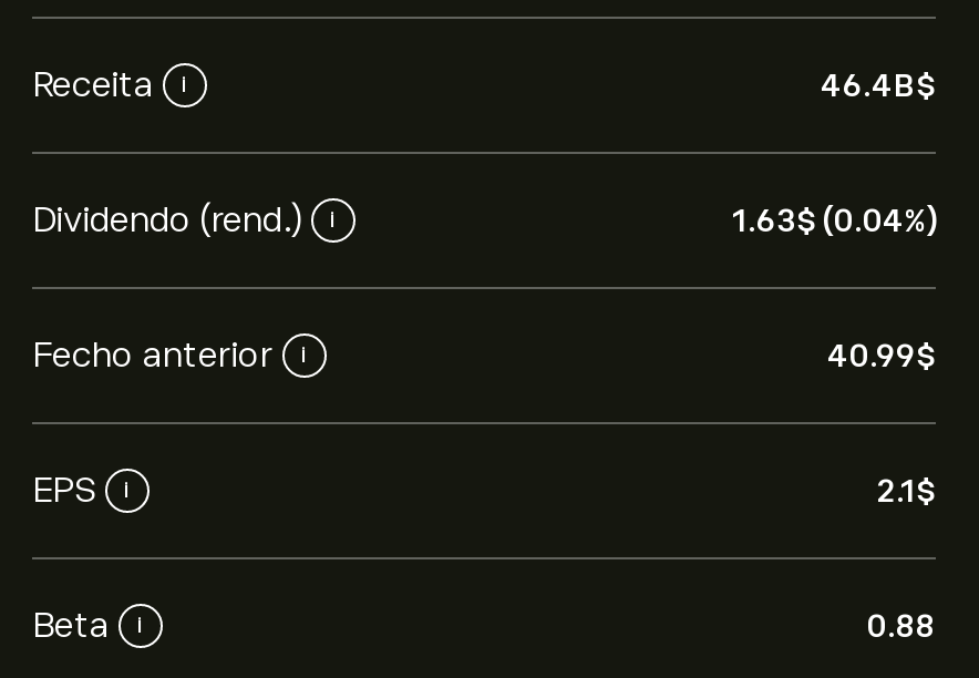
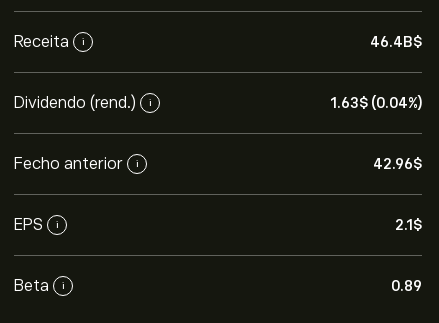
- 40.99$
+ 42.96$

- 0.88
+ 0.89
